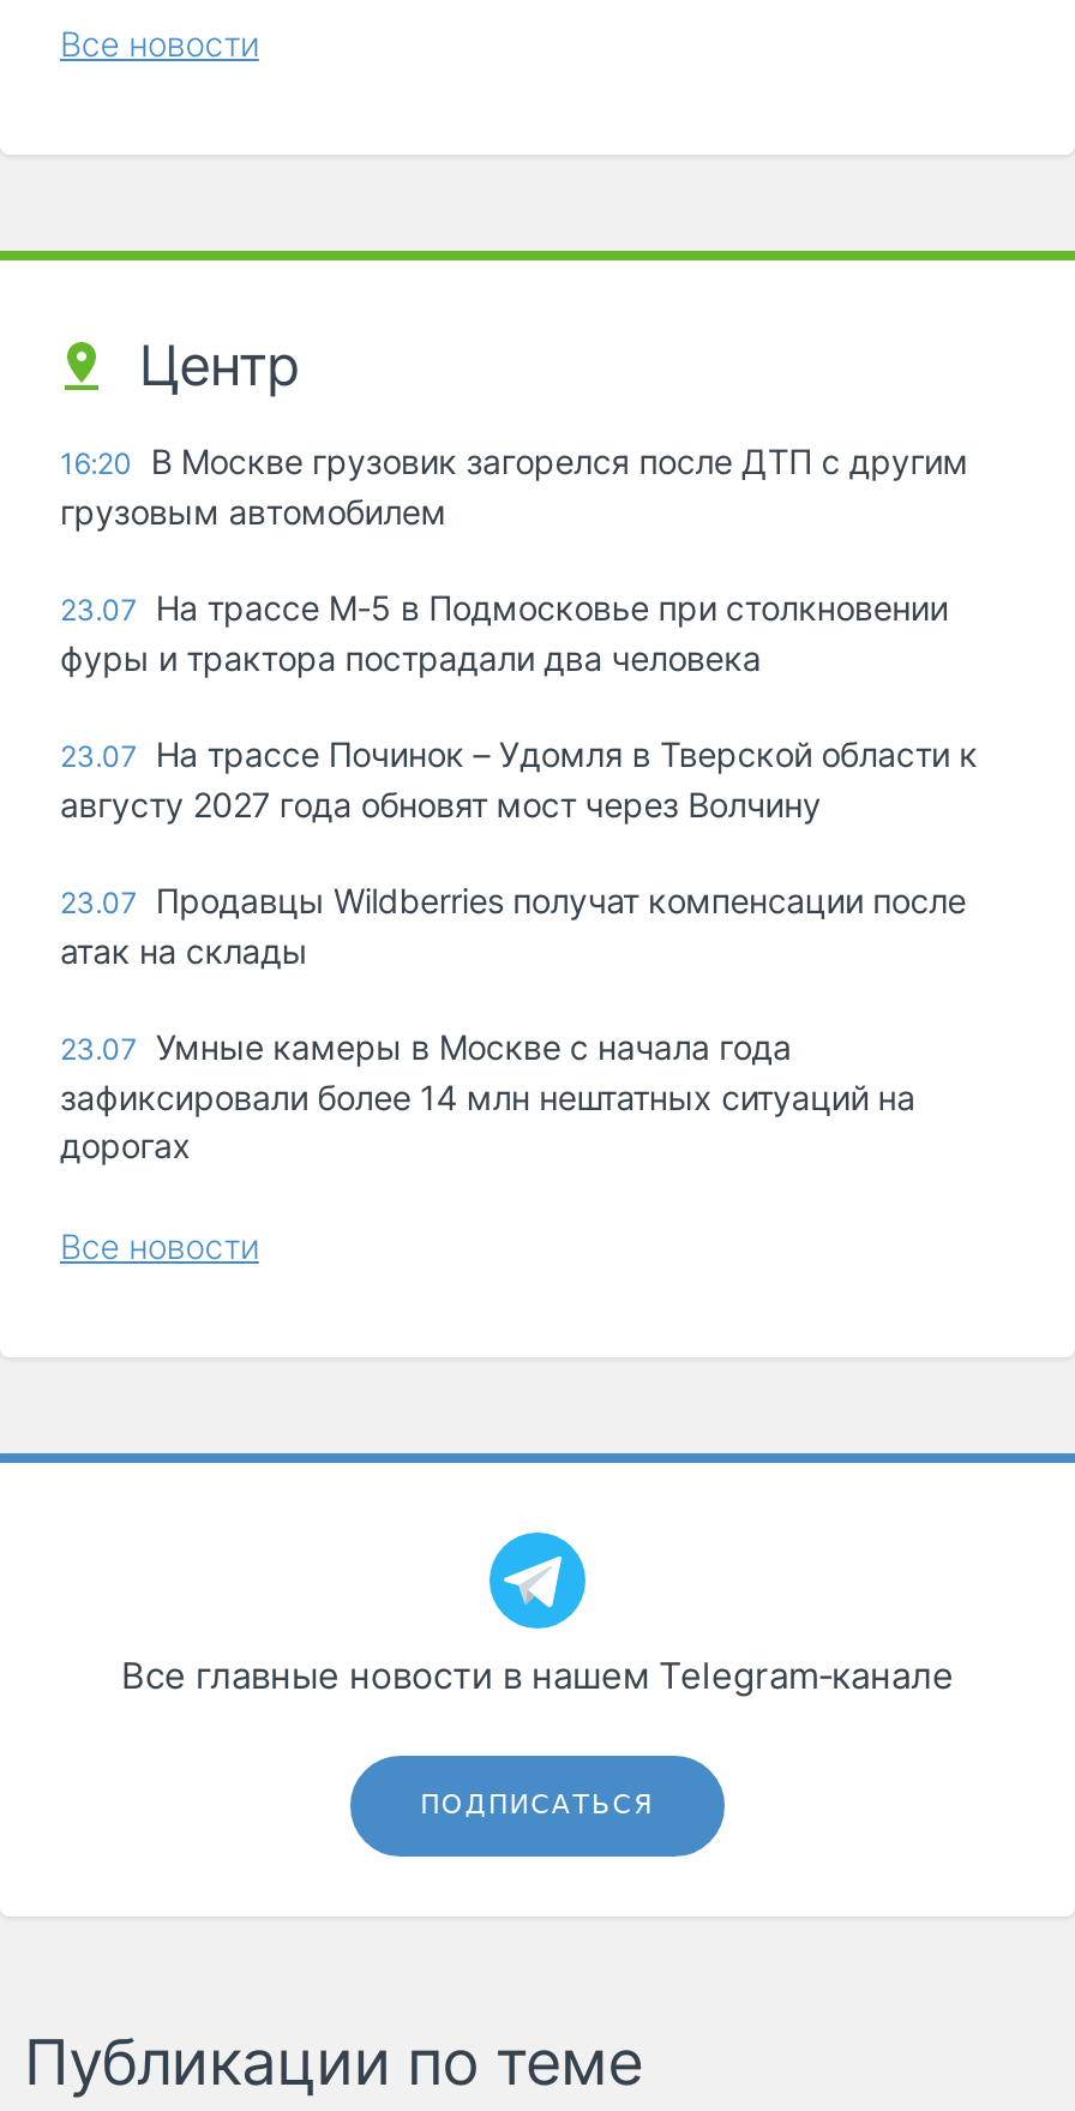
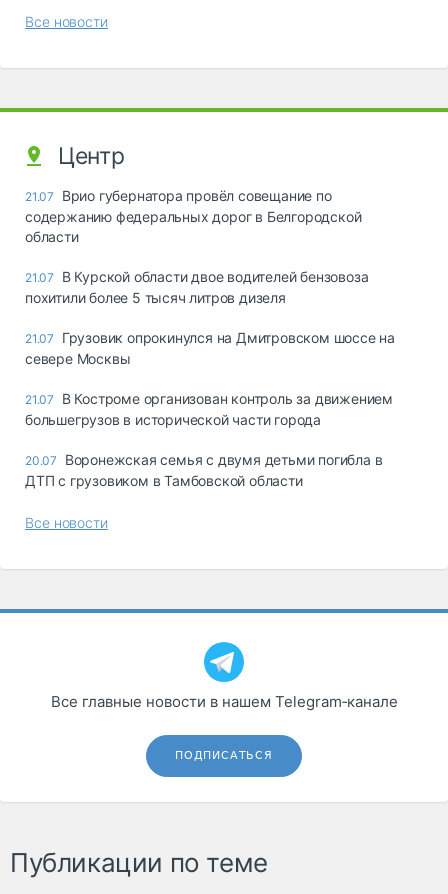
- 16:20 В Москве грузовик загорелся после ДТП с другим
- грузовым автомобилем
+ 21.07 Врио губернатора провёл совещание по
+ содержанию федеральных дорог в Белгородской
+ области

- 23.07 На трассе М-5 в Подмосковье при столкновении
- фуры и трактора пострадали два человека
+ 21.07 В Курской области двое водителей бензовоза
+ похитили более 5 тысяч литров дизеля

- 23.07 На трассе Починок – Удомля в Тверской области к
- августу 2027 года обновят мост через Волчину
+ 21.07 Грузовик опрокинулся на Дмитровском шоссе на
+ севере Москвы

- 23.07 Продавцы Wildberries получат компенсации после
- атак на склады
+ 21.07 В Костроме организован контроль за движением
+ большегрузов в исторической части города

- 23.07 Умные камеры в Москве с начала года
- зафиксировали более 14 млн нештатных ситуаций на
- дорогах
+ 20.07 Воронежская семья с двумя детьми погибла в
+ ДТП с грузовиком в Тамбовской области
